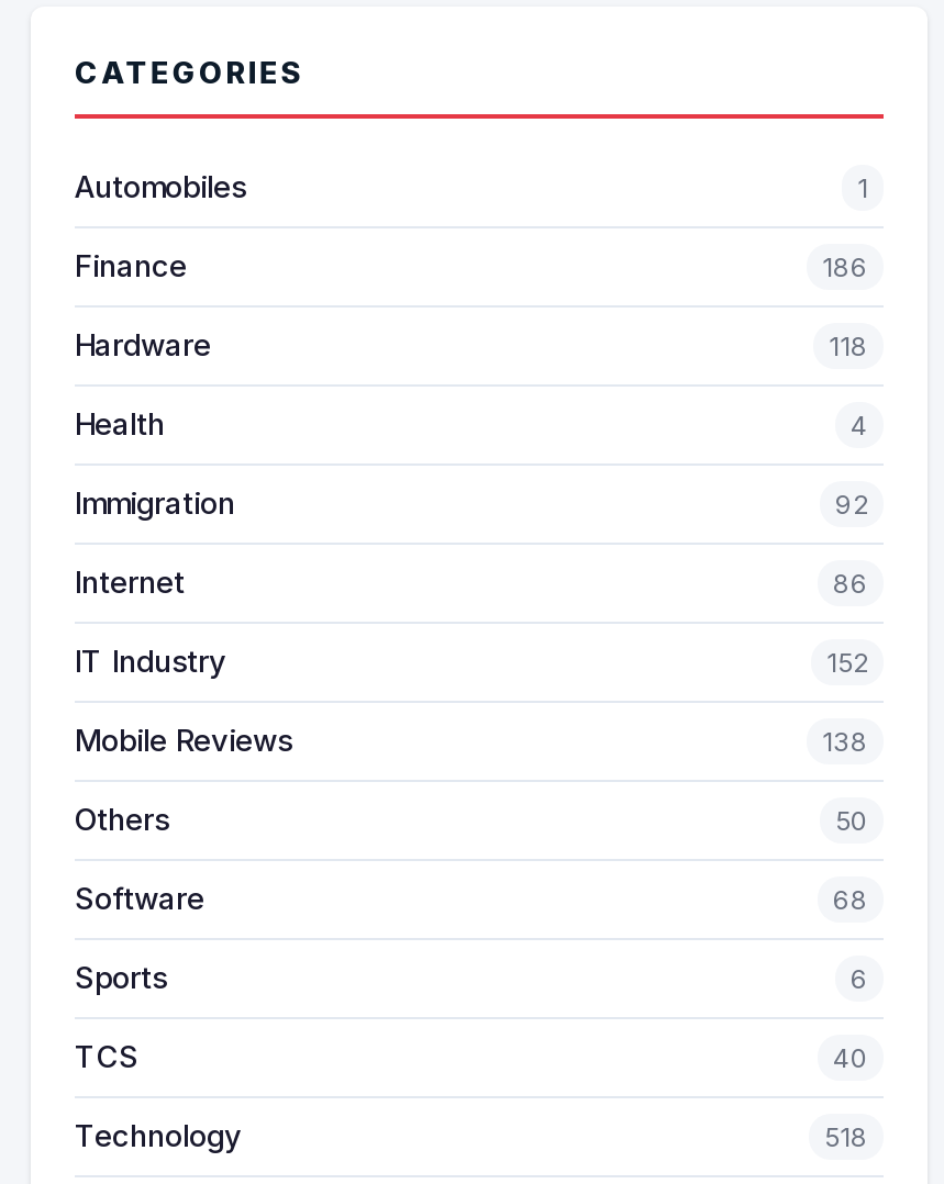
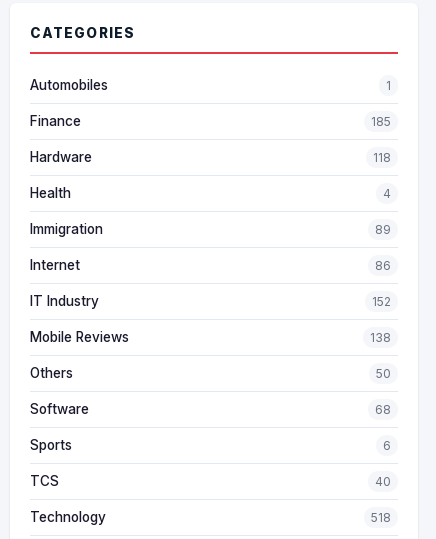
- 186
+ 185

- 92
+ 89
